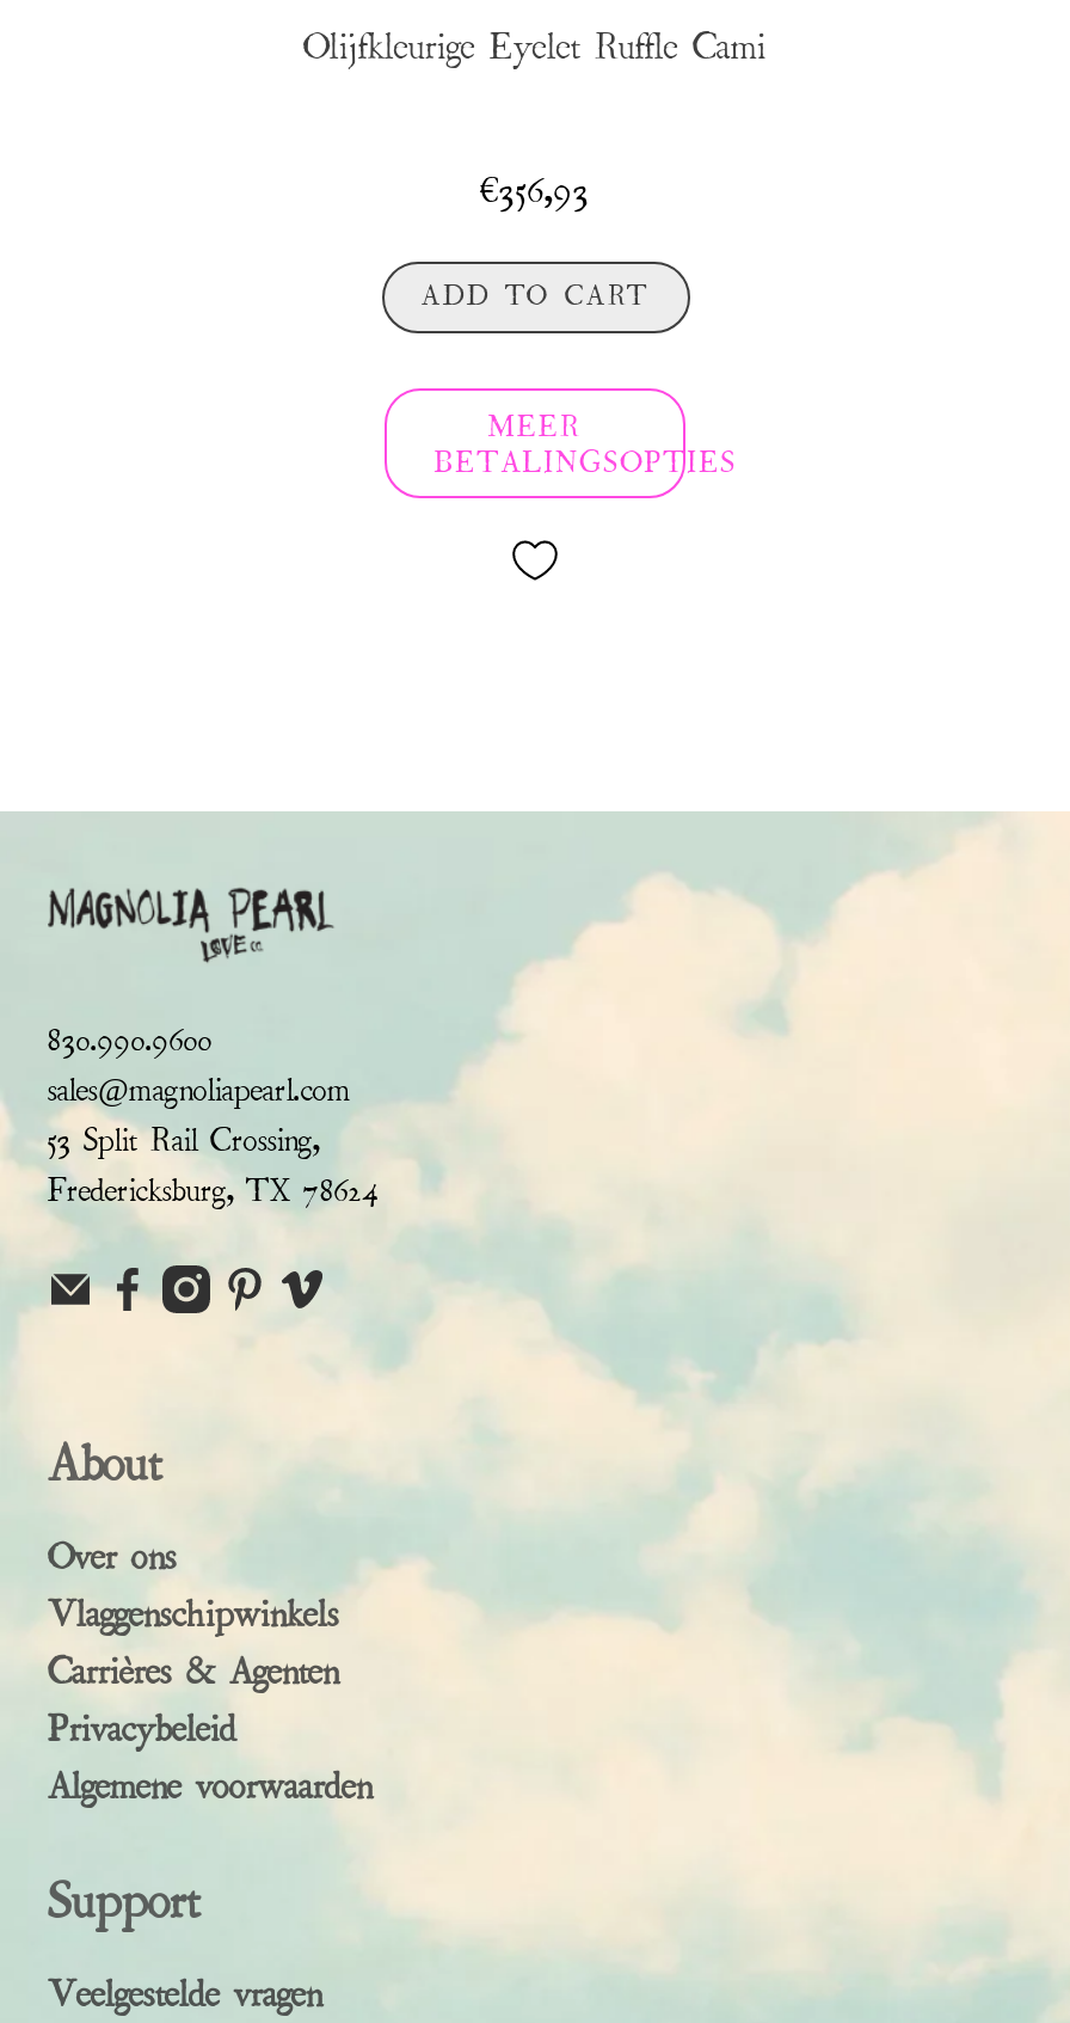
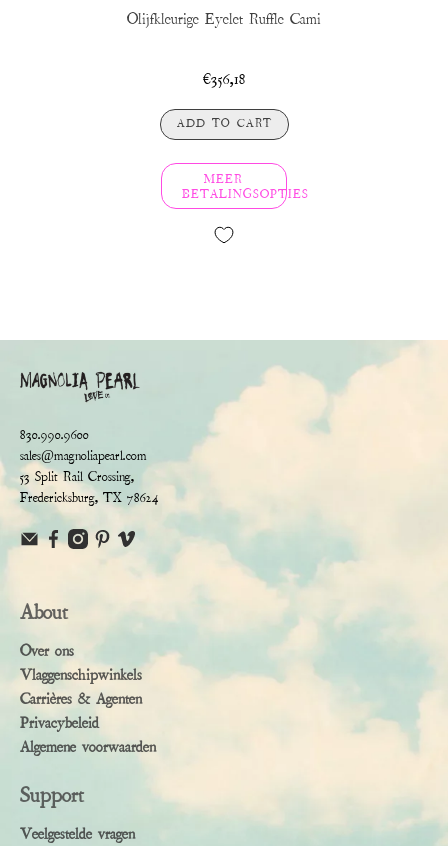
- €356,93
+ €356,18
